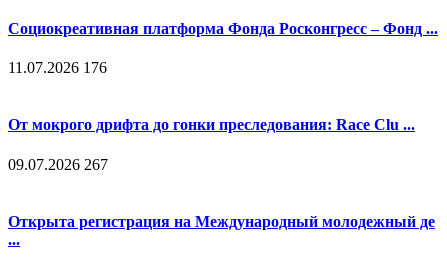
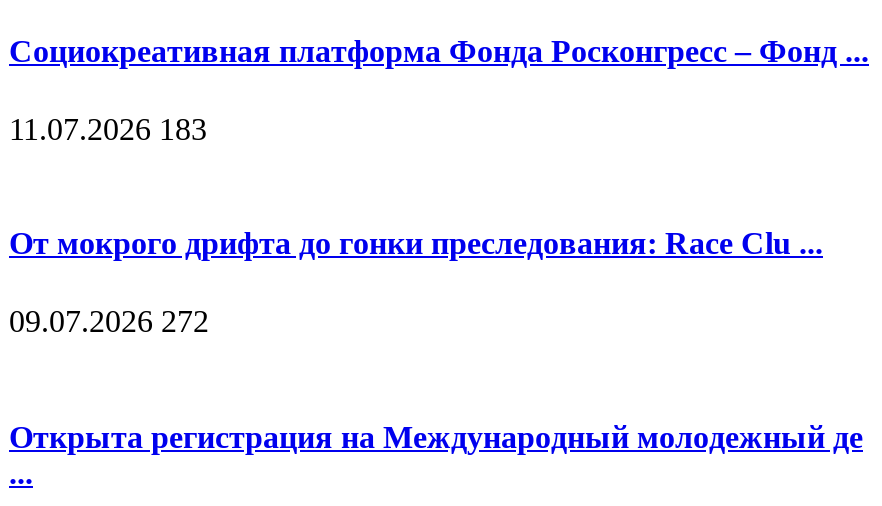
- 11.07.2026 176
+ 11.07.2026 183

- 09.07.2026 267
+ 09.07.2026 272
